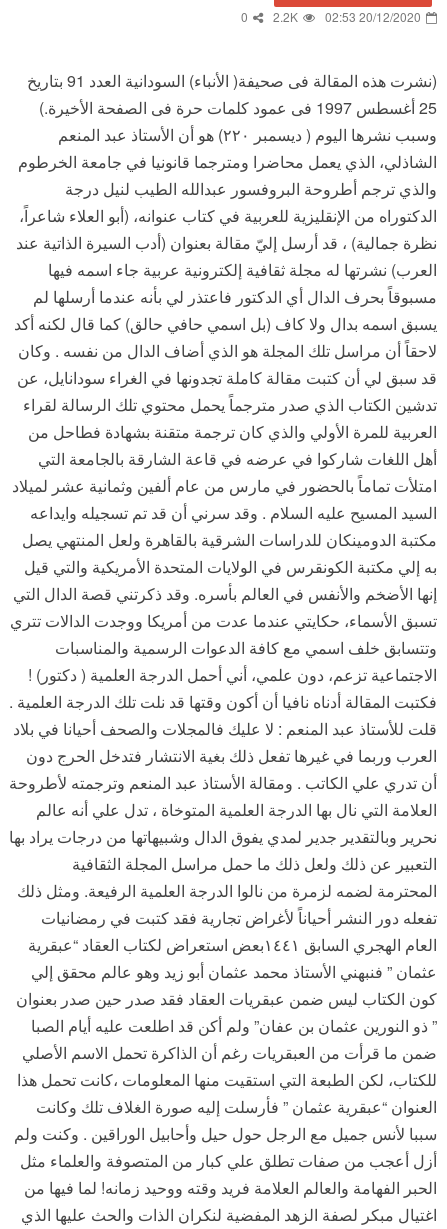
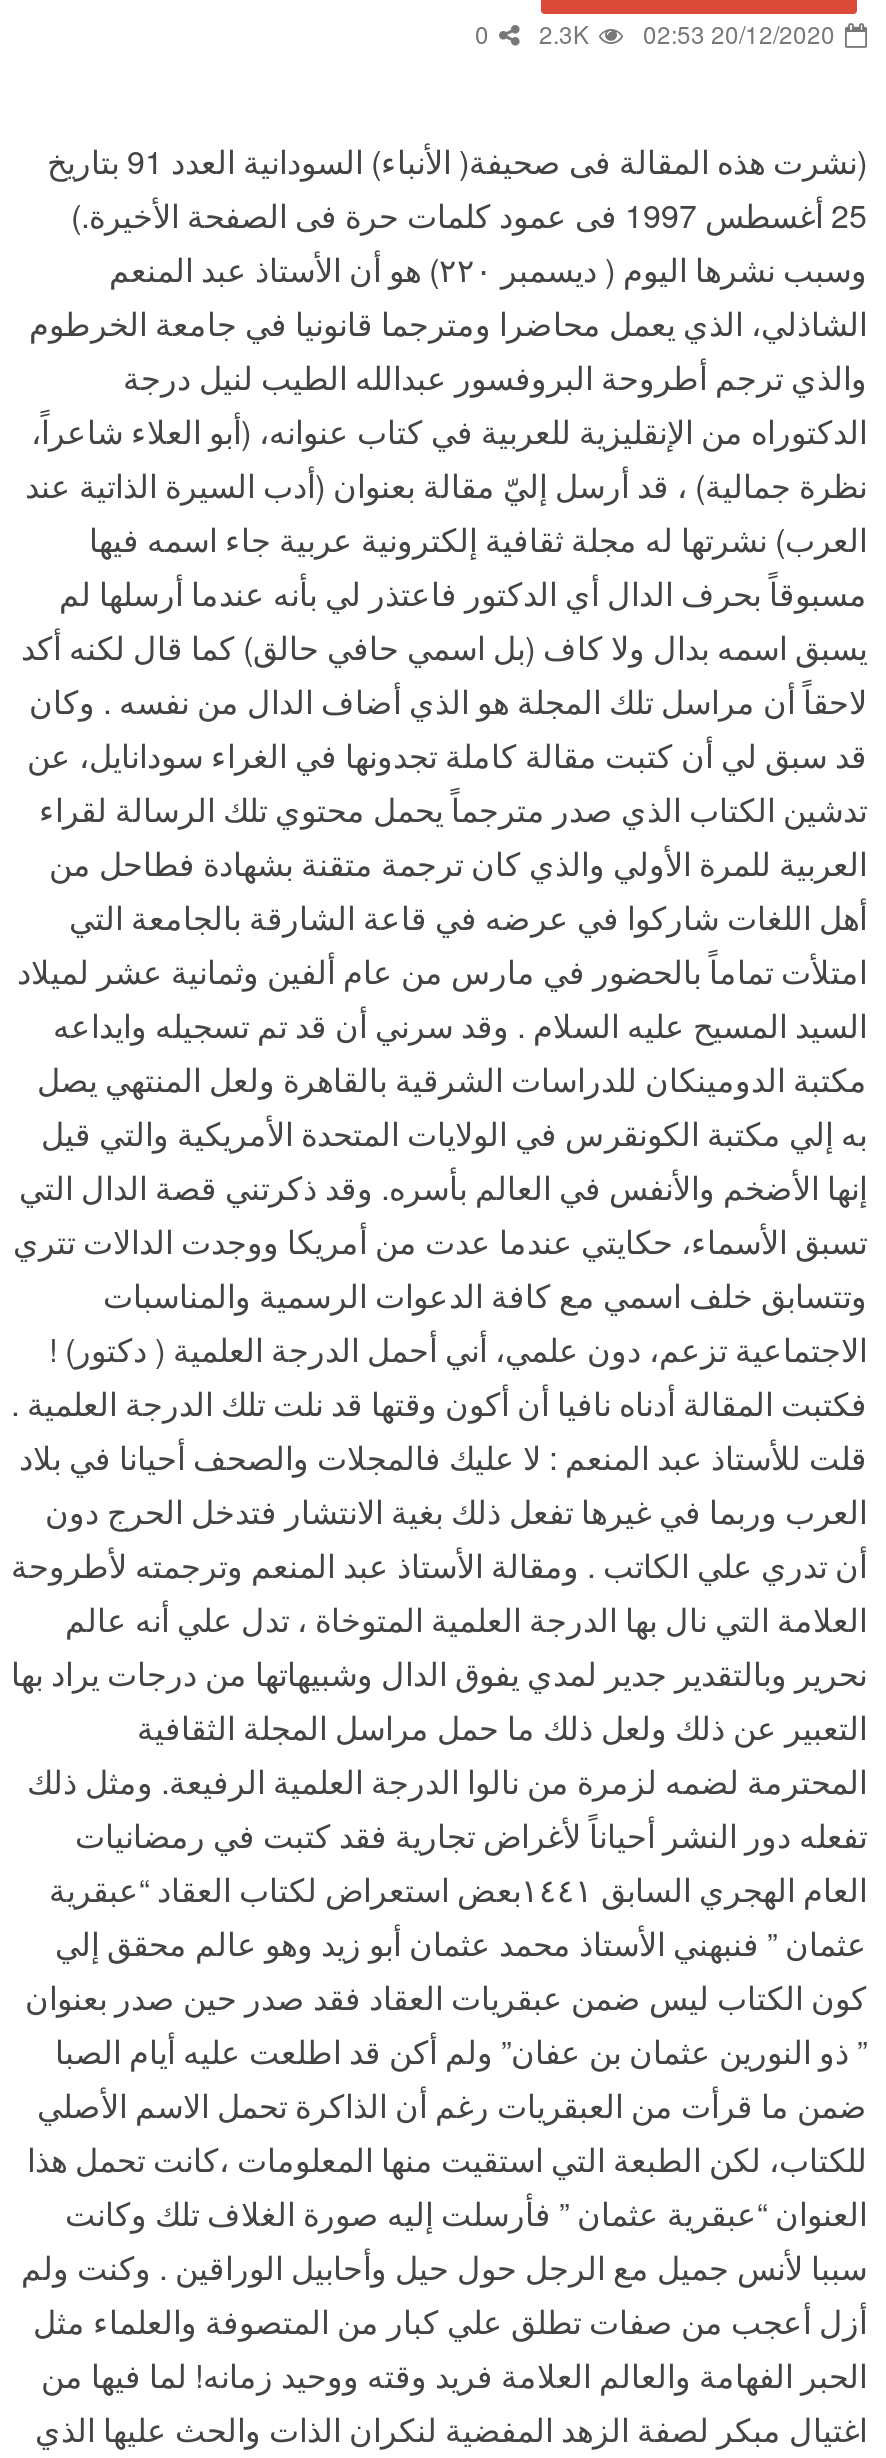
- 0 2.2K
+ 0 2.3K
